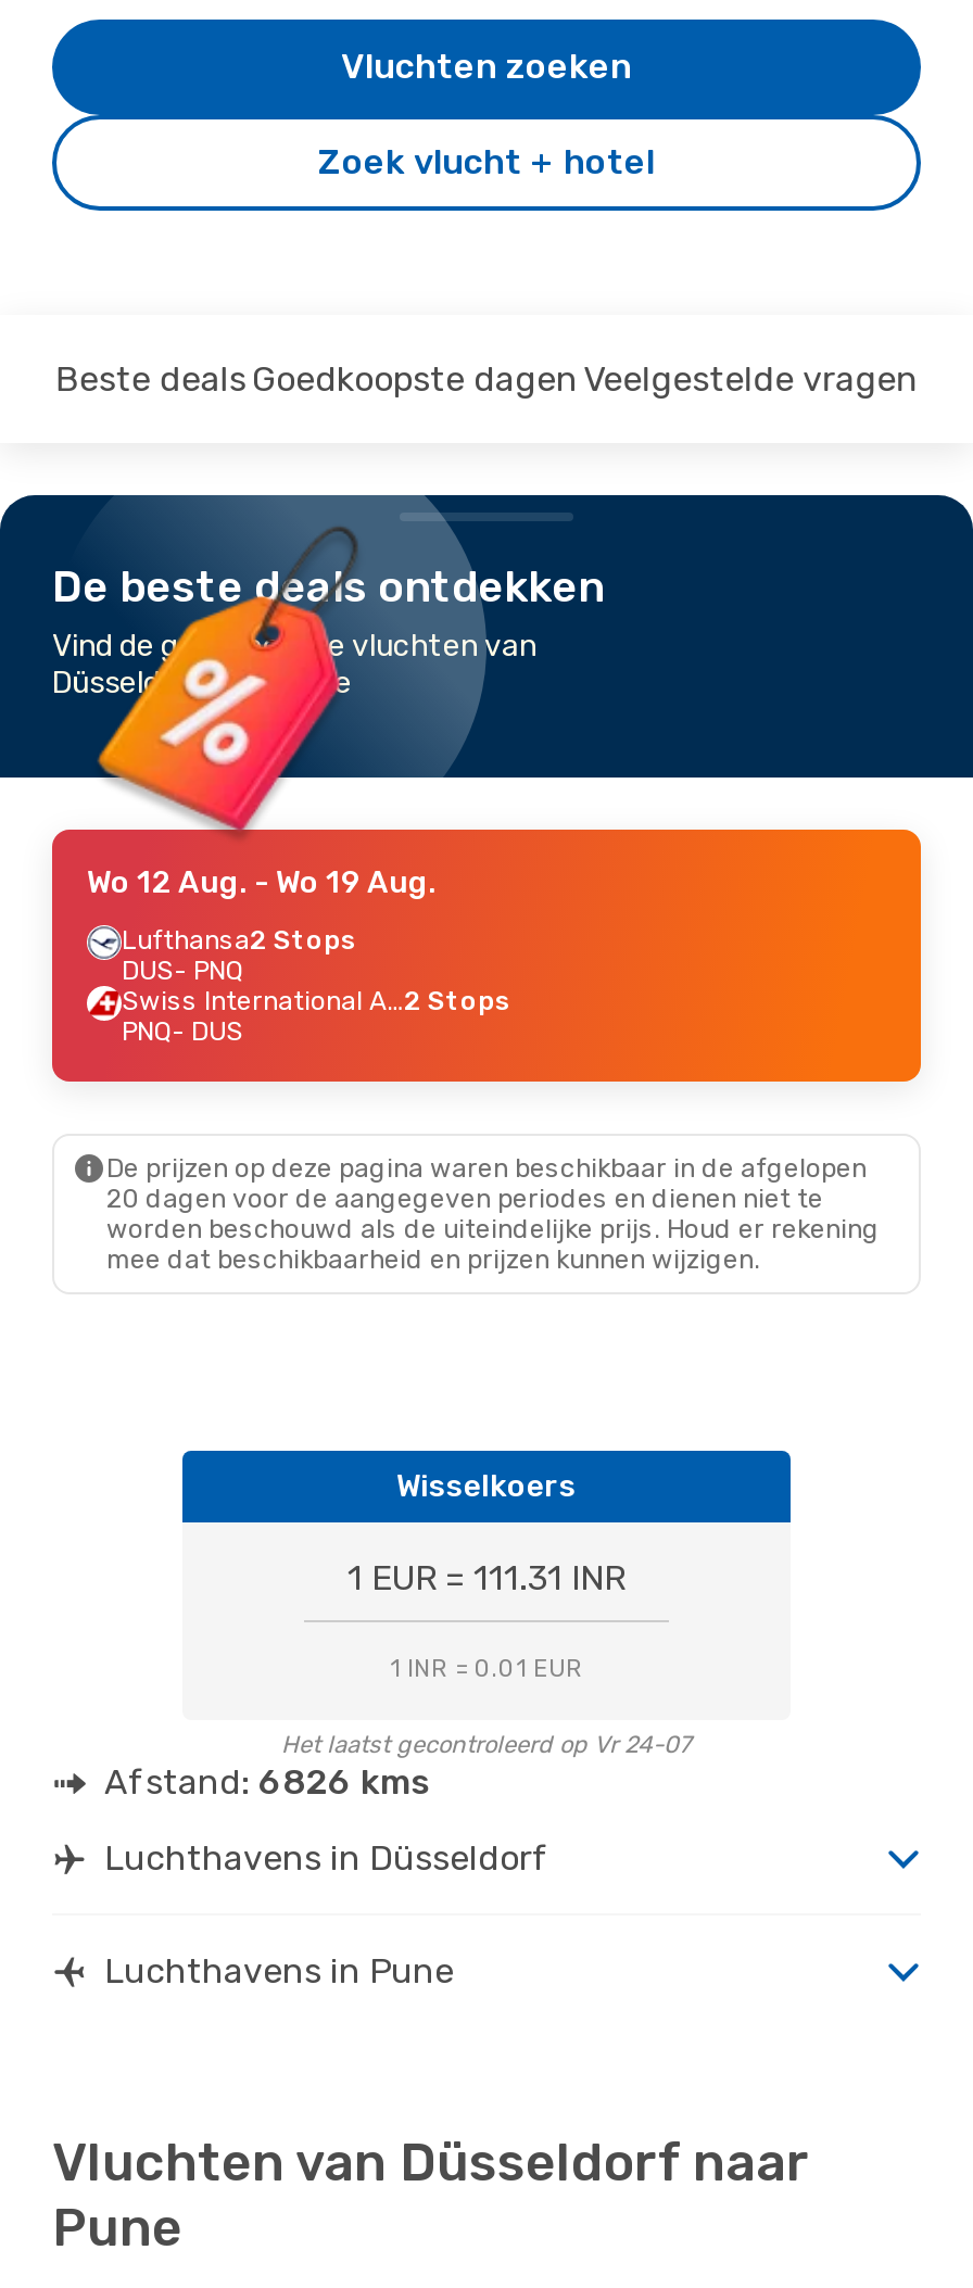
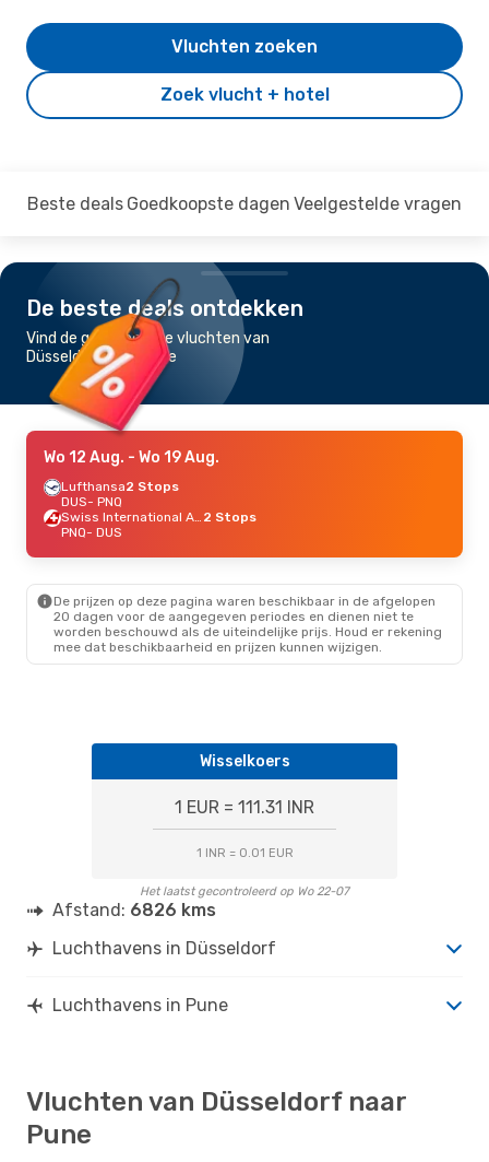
- Het laatst gecontroleerd op Vr 24-07
+ Het laatst gecontroleerd op Wo 22-07
